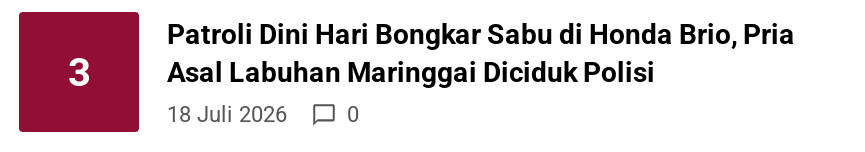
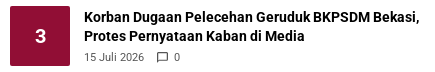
- Patroli Dini Hari Bongkar Sabu di Honda Brio, Pria
- Asal Labuhan Maringgai Diciduk Polisi
- 18 Juli 2026
+ Korban Dugaan Pelecehan Geruduk BKPSDM Bekasi,
+ Protes Pernyataan Kaban di Media
+ 15 Juli 2026
